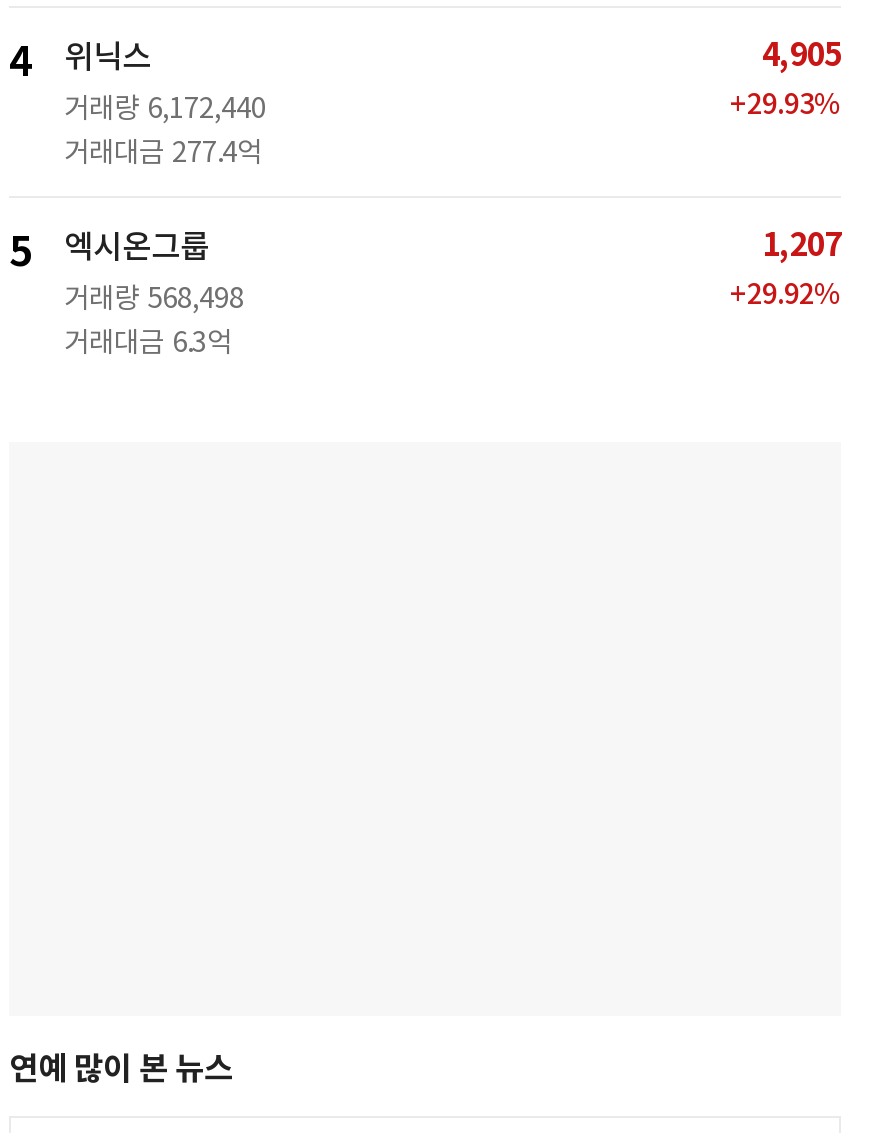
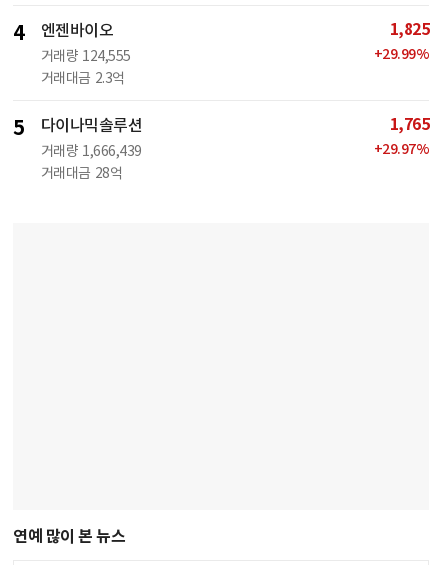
- 위닉스
- 거래량 6,172,440
- 거래대금 277.4억
+ 엔젠바이오
+ 거래량 124,555
+ 거래대금 2.3억

- 4,905
- +29.93%
+ 1,825
+ +29.99%

- 엑시온그룹
- 거래량 568,498
- 거래대금 6.3억
+ 다이나믹솔루션
+ 거래량 1,666,439
+ 거래대금 28억

- 1,207
- +29.92%
+ 1,765
+ +29.97%
